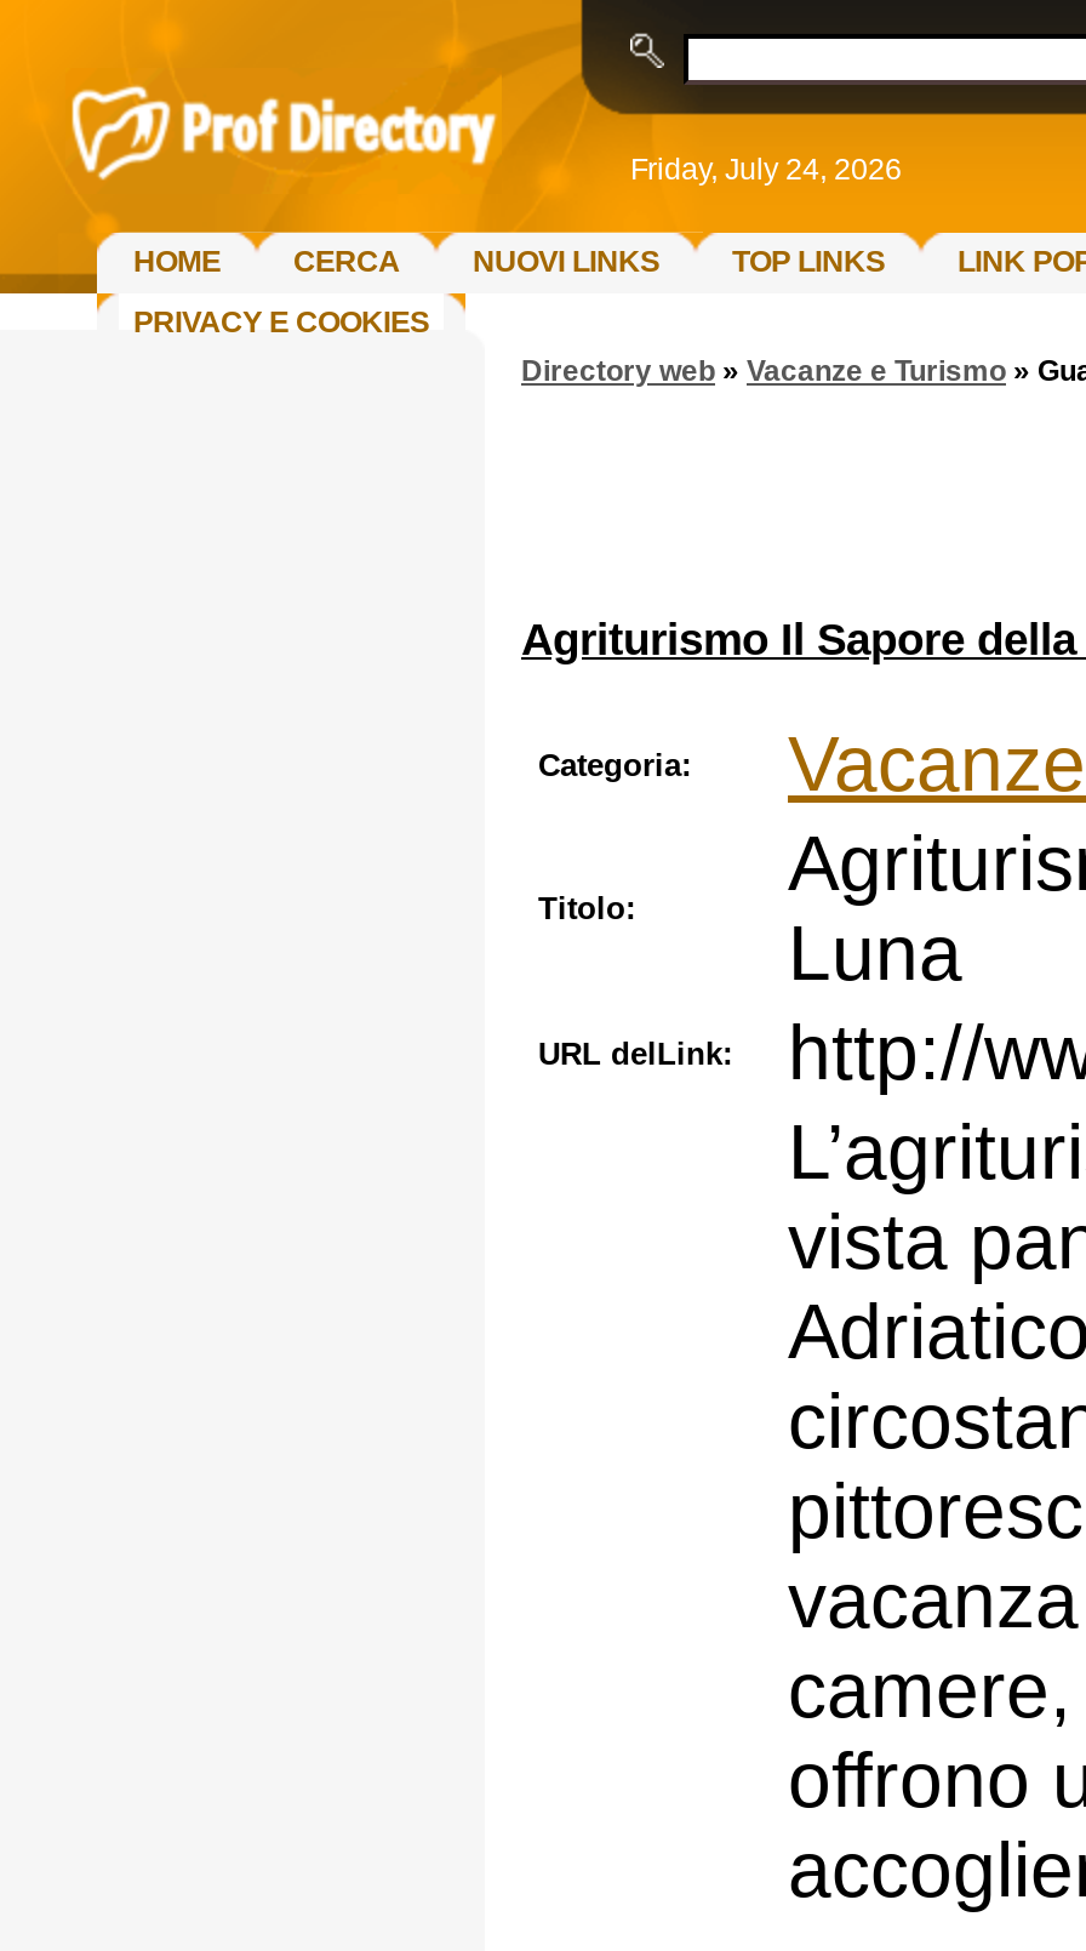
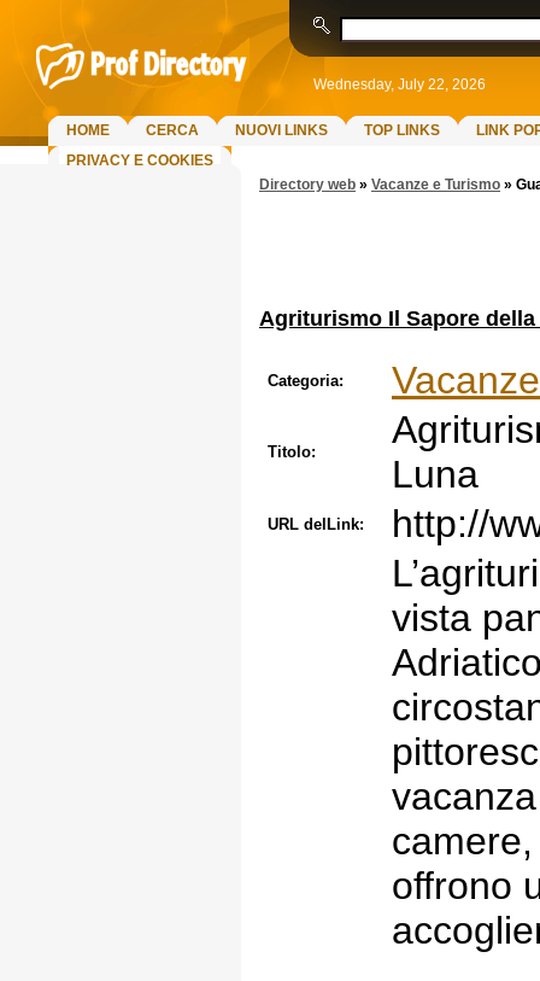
- Friday, July 24, 2026
+ Wednesday, July 22, 2026
